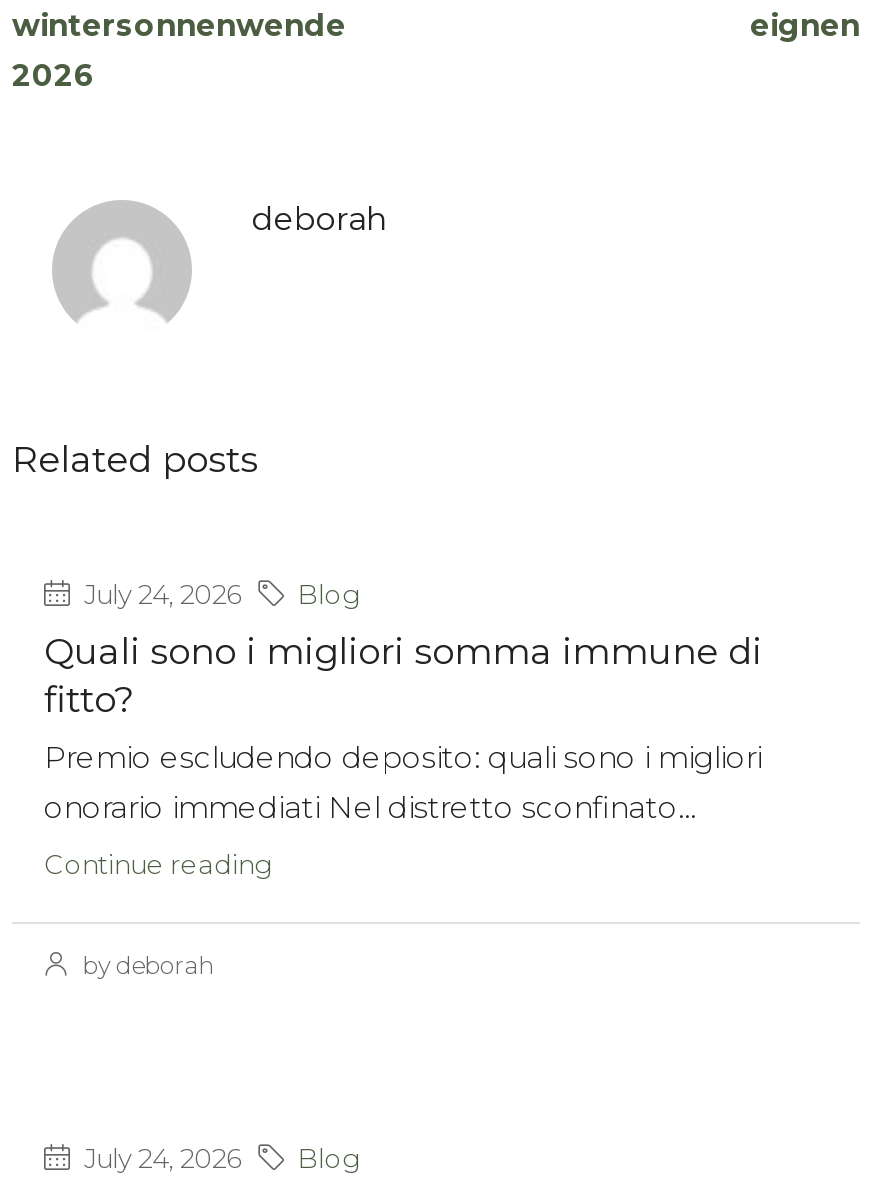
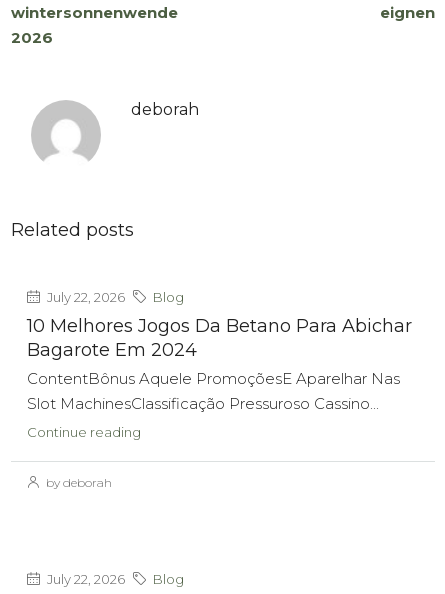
- July 24, 2026 Blog
+ July 22, 2026 Blog

- Quali sono i migliori somma immune di
- fitto?
- Premio escludendo deposito: quali sono i migliori
- onorario immediati Nel distretto sconfinato...
+ 10 Melhores Jogos Da Betano Para Abichar
+ Bagarote Em 2024
+ ContentBônus Aquele PromoçõesE Aparelhar Nas
+ Slot MachinesClassificação Pressuroso Cassino...

- July 24, 2026 Blog
+ July 22, 2026 Blog
